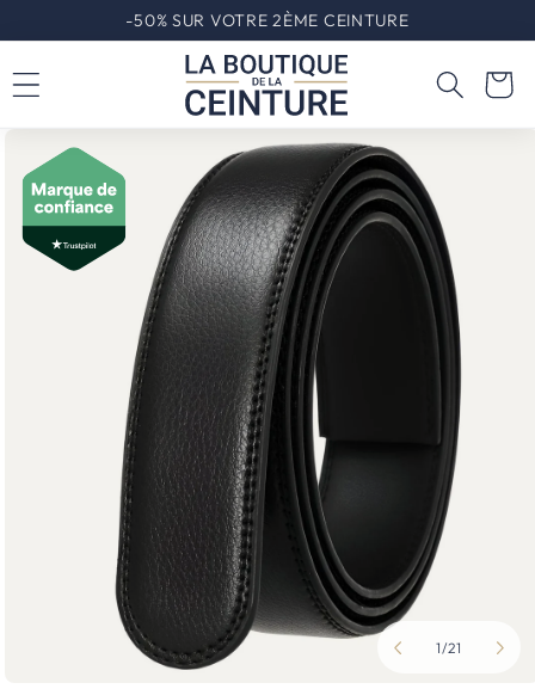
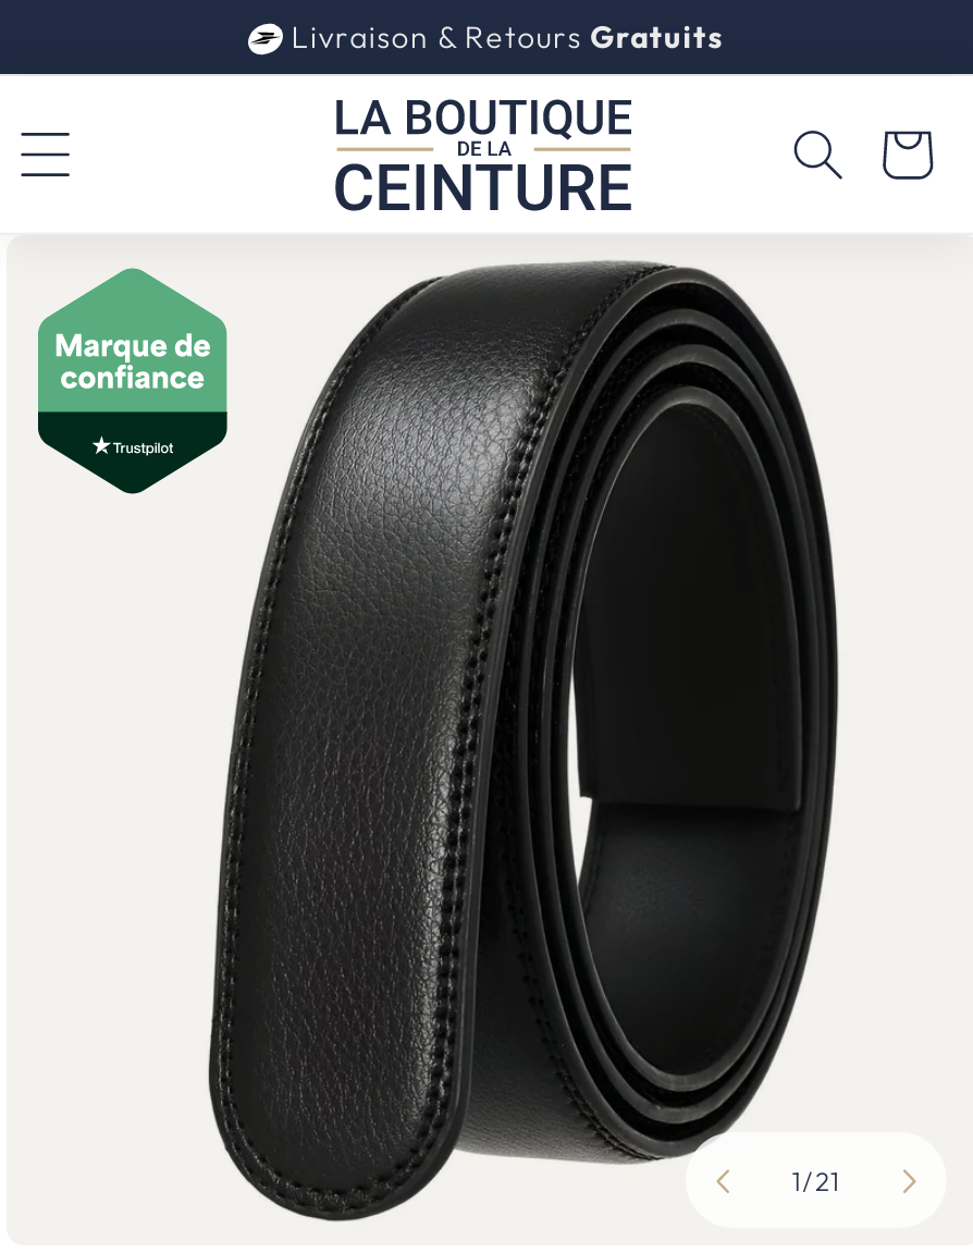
- -50% SUR VOTRE 2ÈME CEINTURE
+ Livraison & Retours Gratuits
